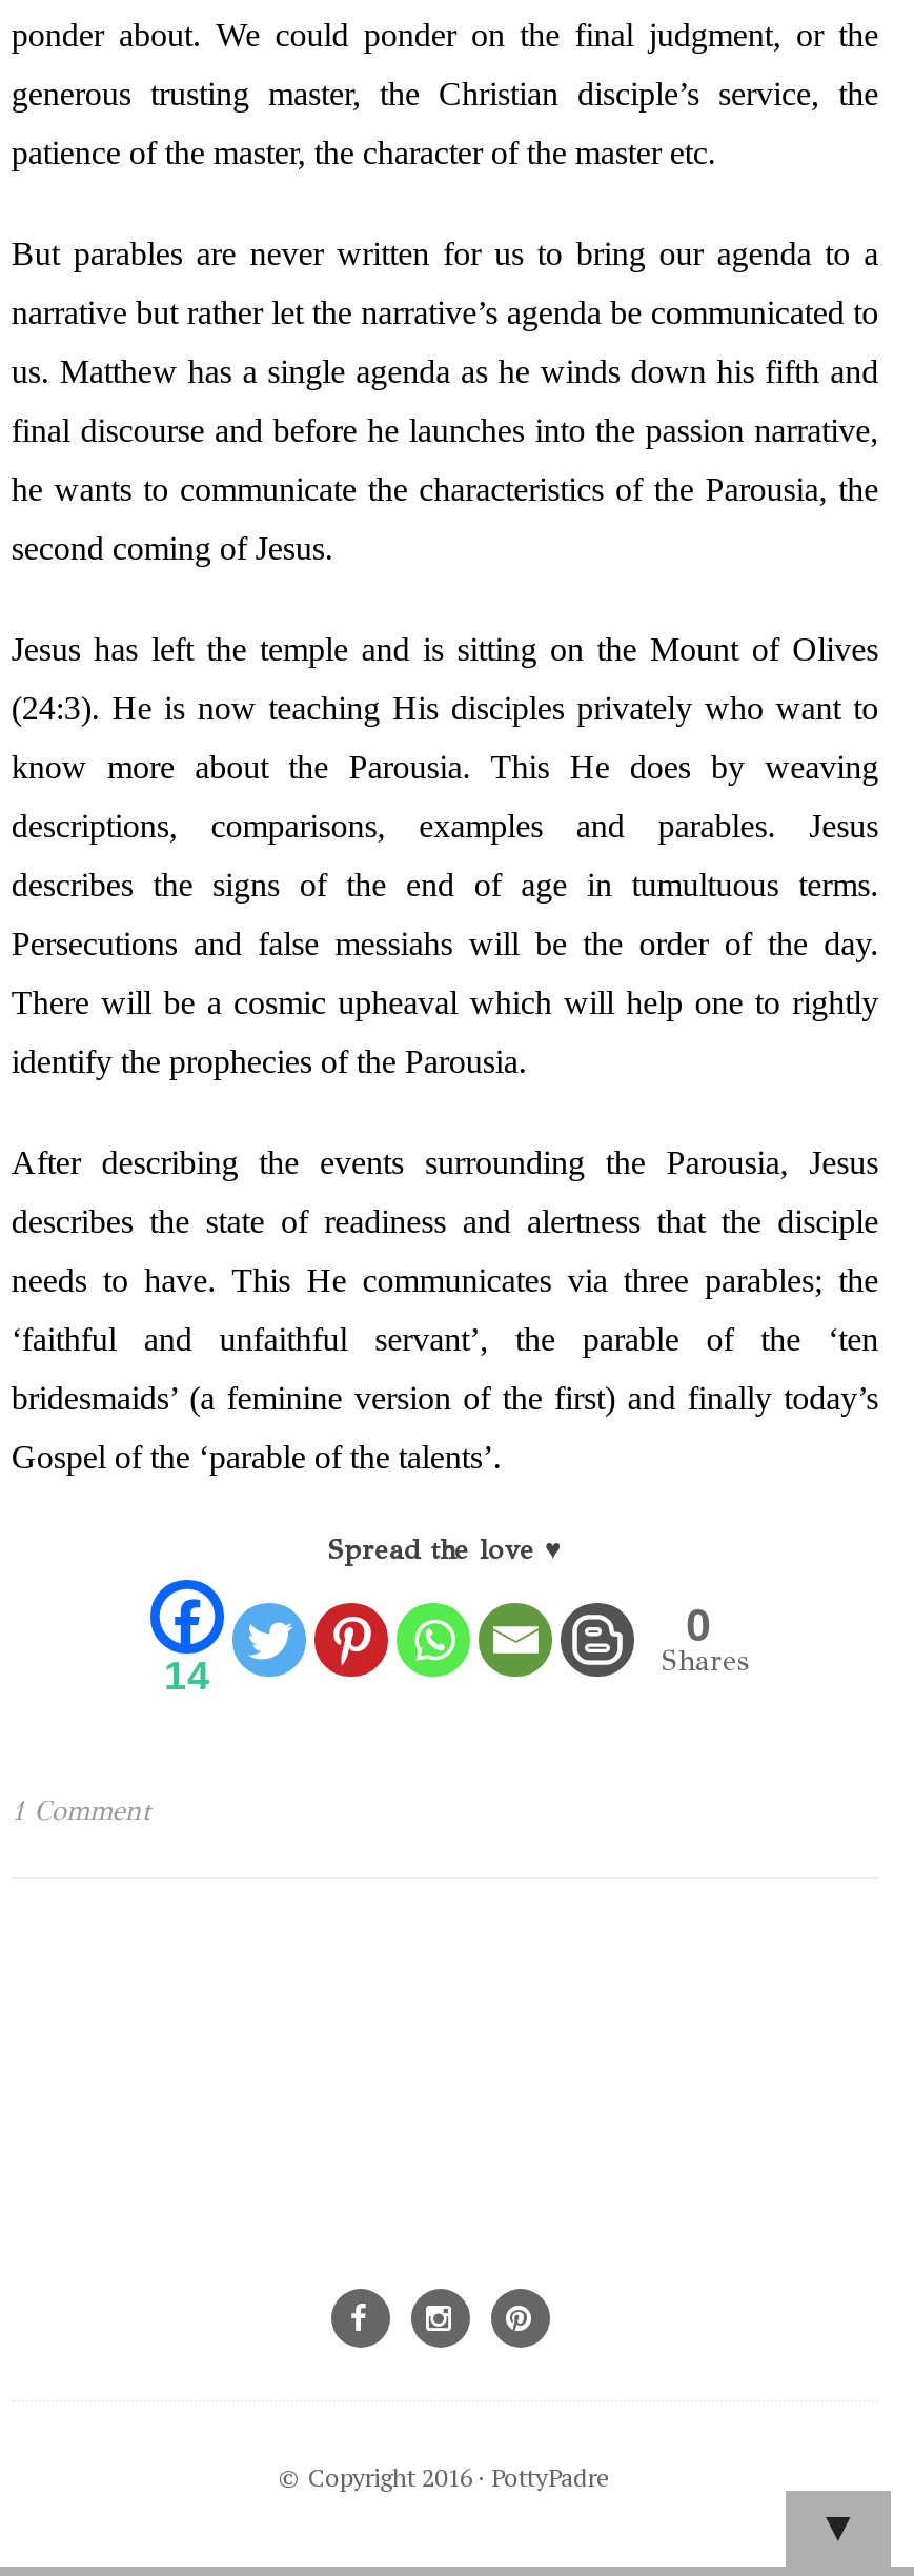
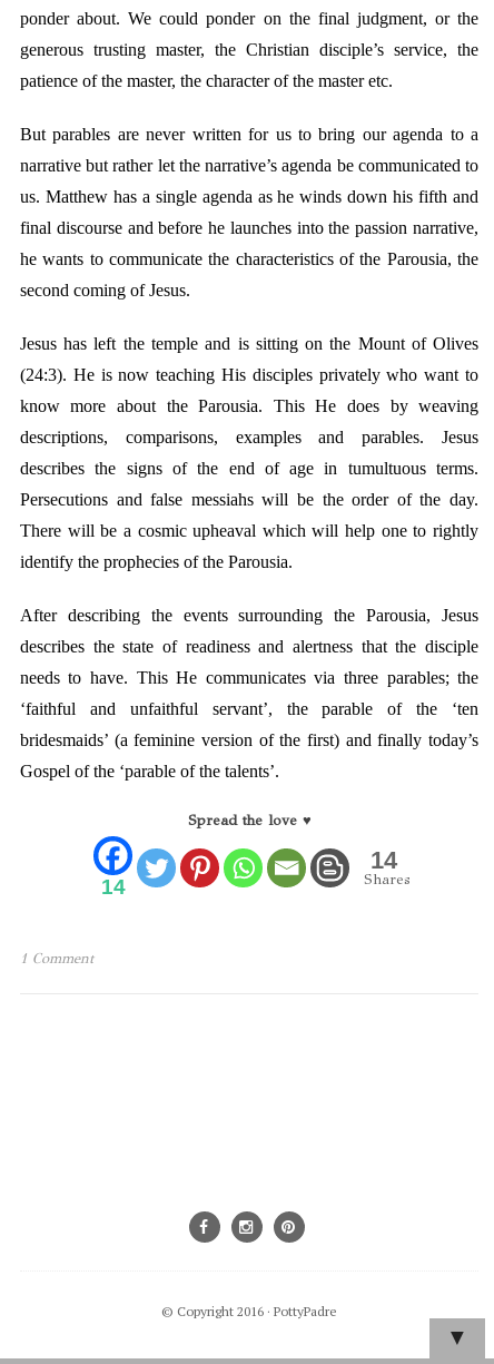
- 0
+ 14
